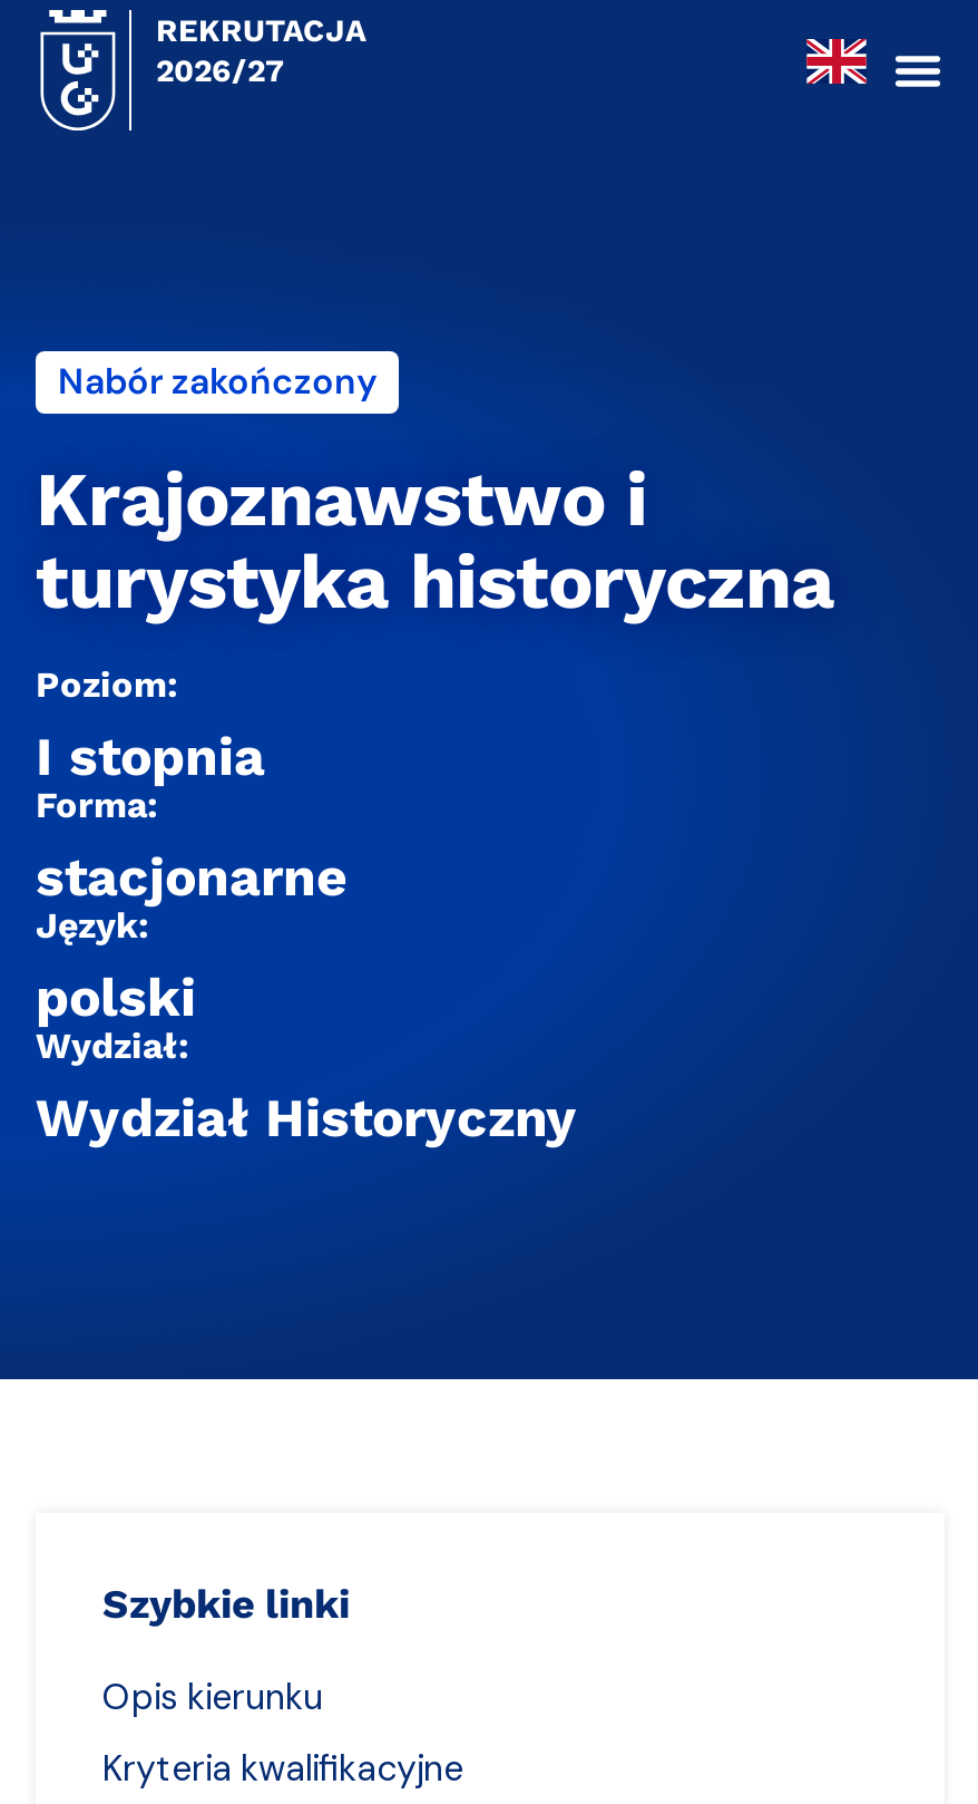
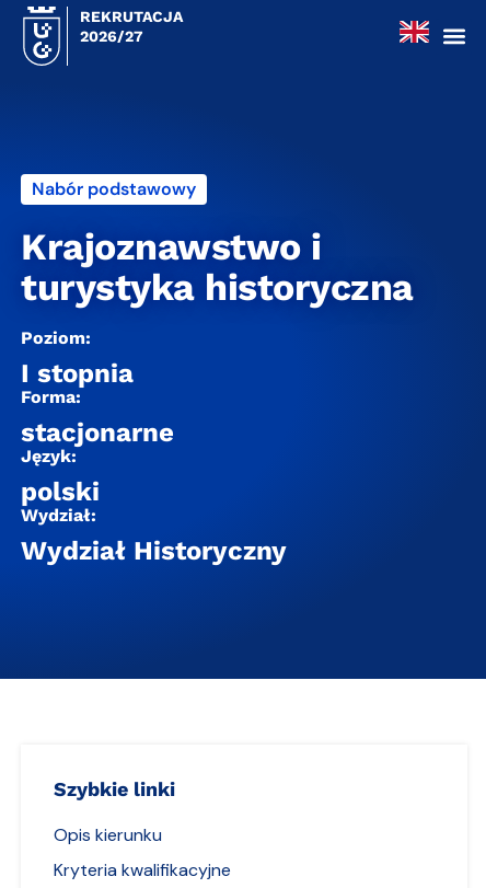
- Nabór zakończony
+ Nabór podstawowy
